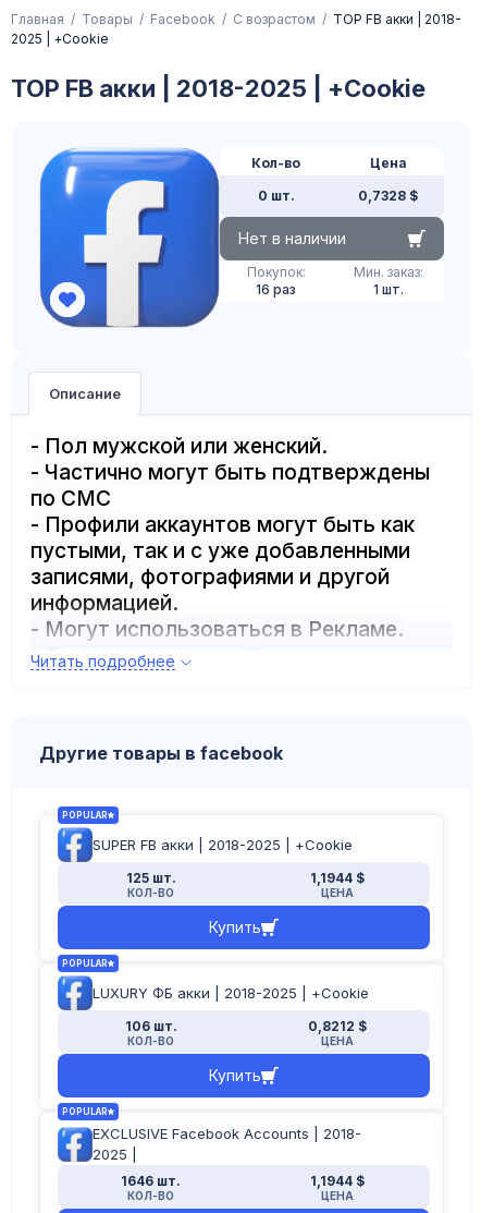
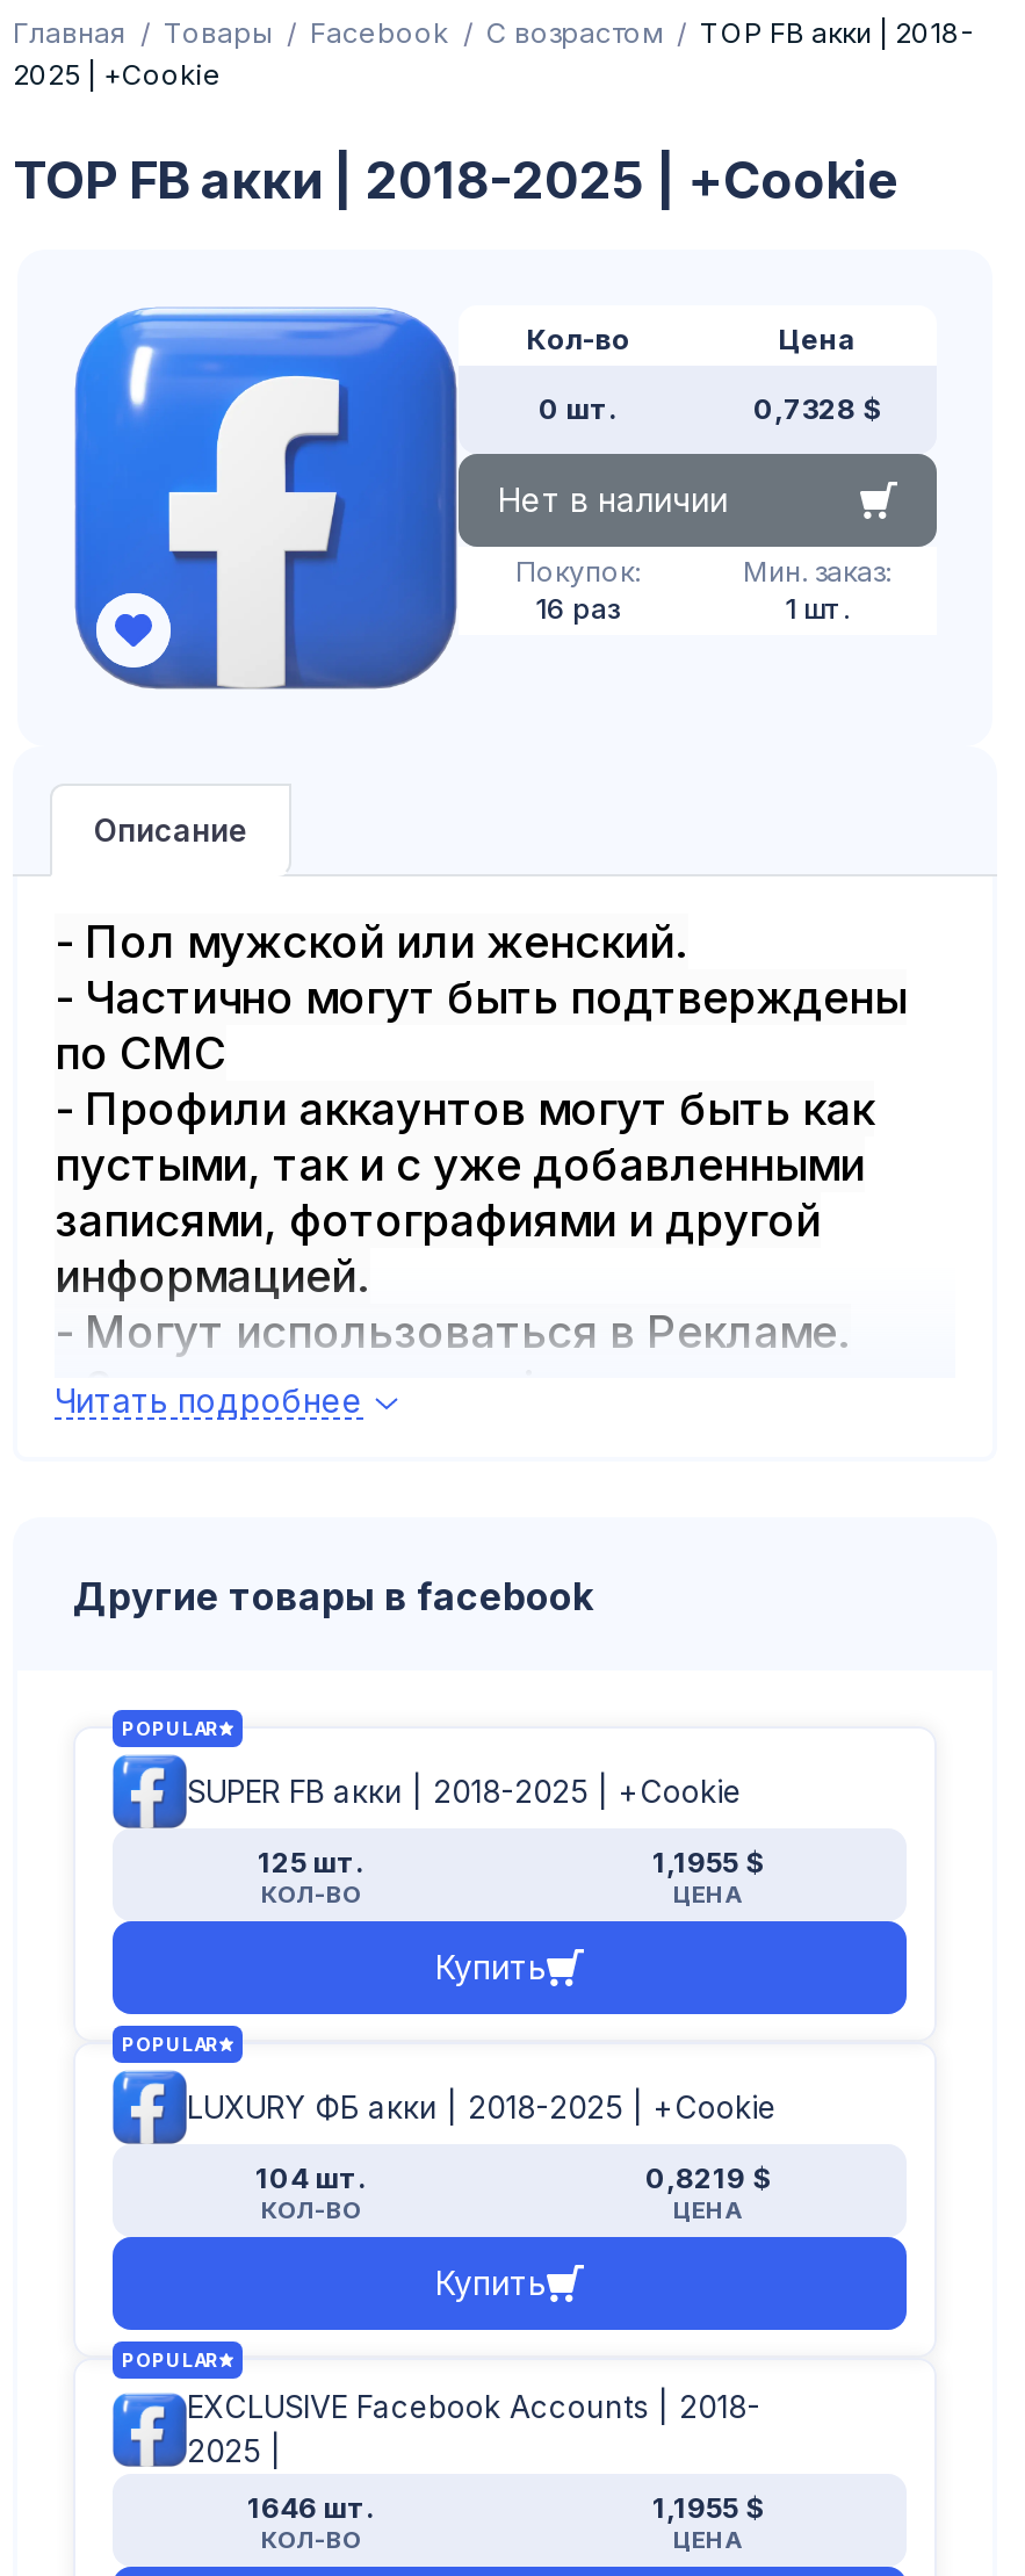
- 1,1944 $
+ 1,1955 $

- 106 шт.
+ 104 шт.

- 0,8212 $
+ 0,8219 $

- 1,1944 $
+ 1,1955 $
